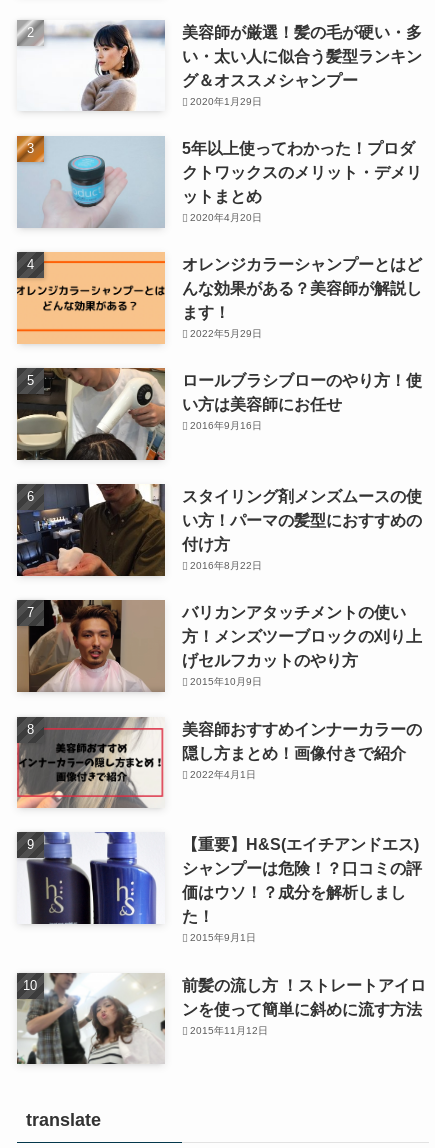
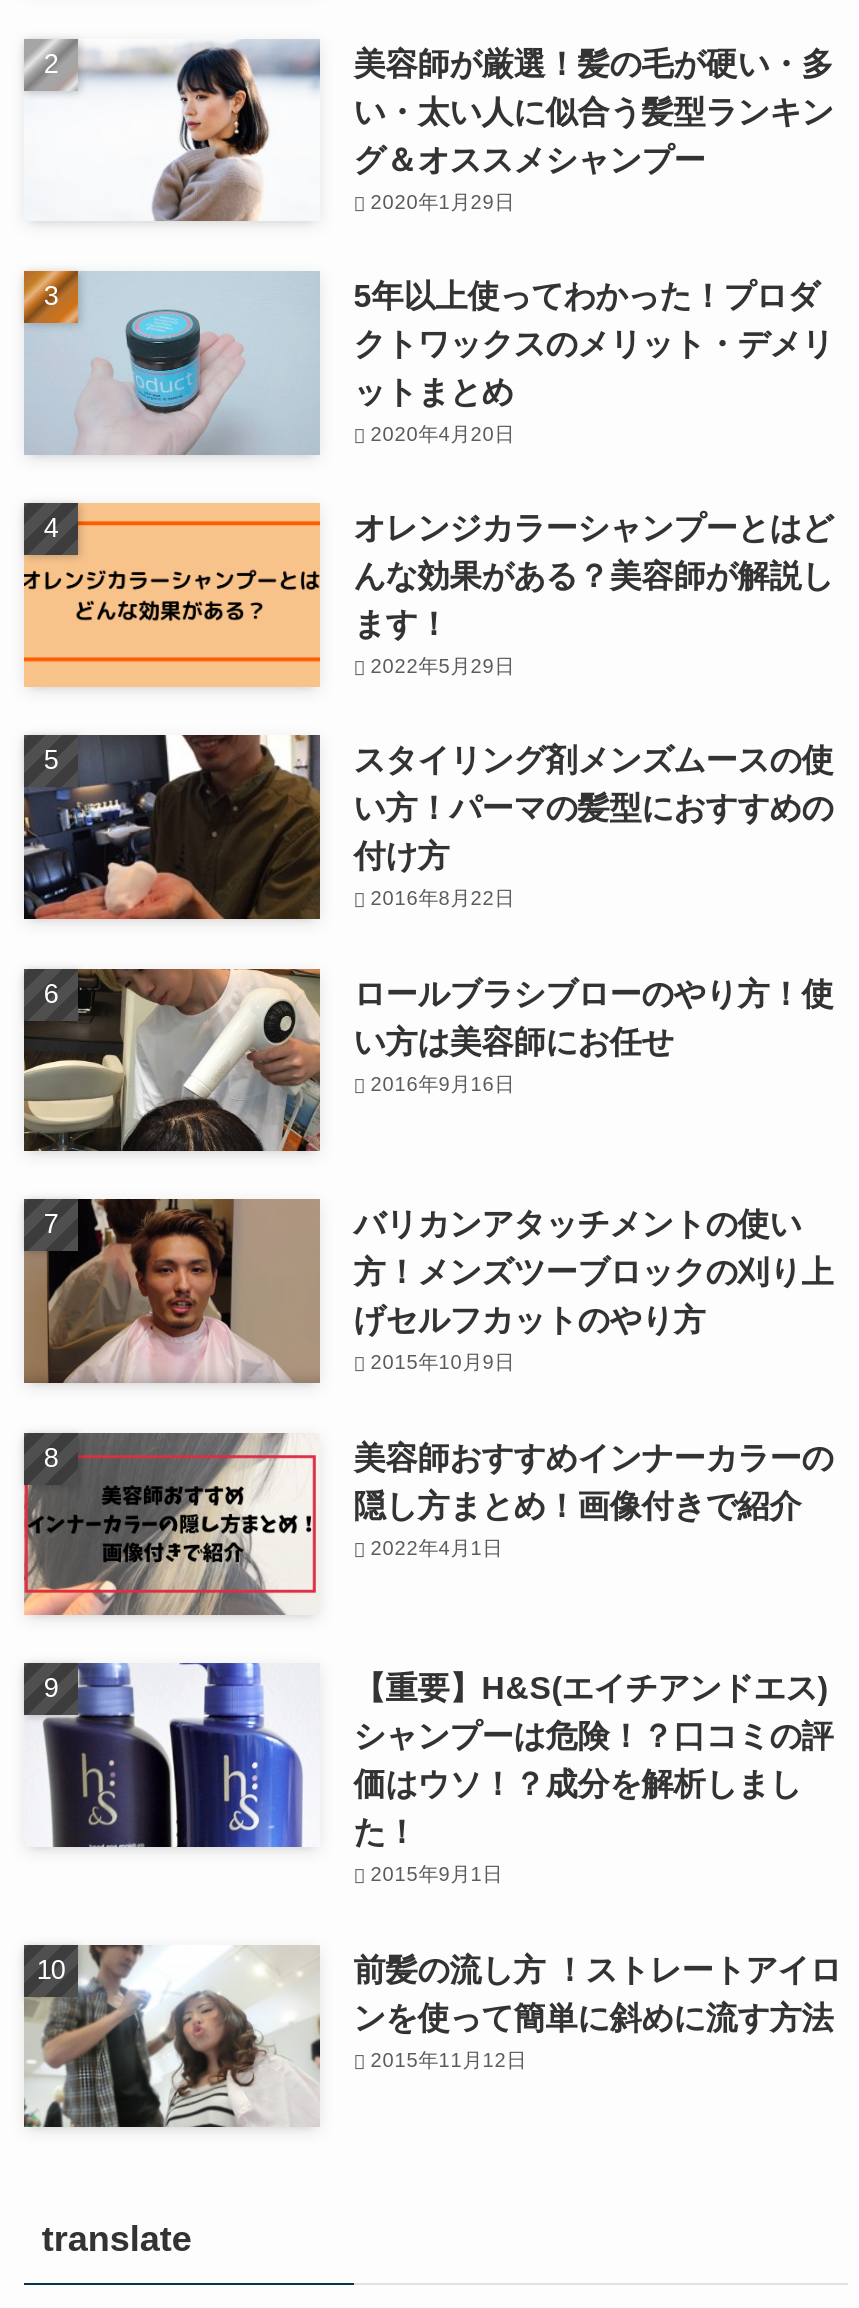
moved down: [image] | ロールブラシブローのやり方！使 | い方は美容師にお任せ | 2016年9月16日

moved up: [image] | スタイリング剤メンズムースの使 | い方！パーマの髪型におすすめの | 付け方 | 2016年8月22日
